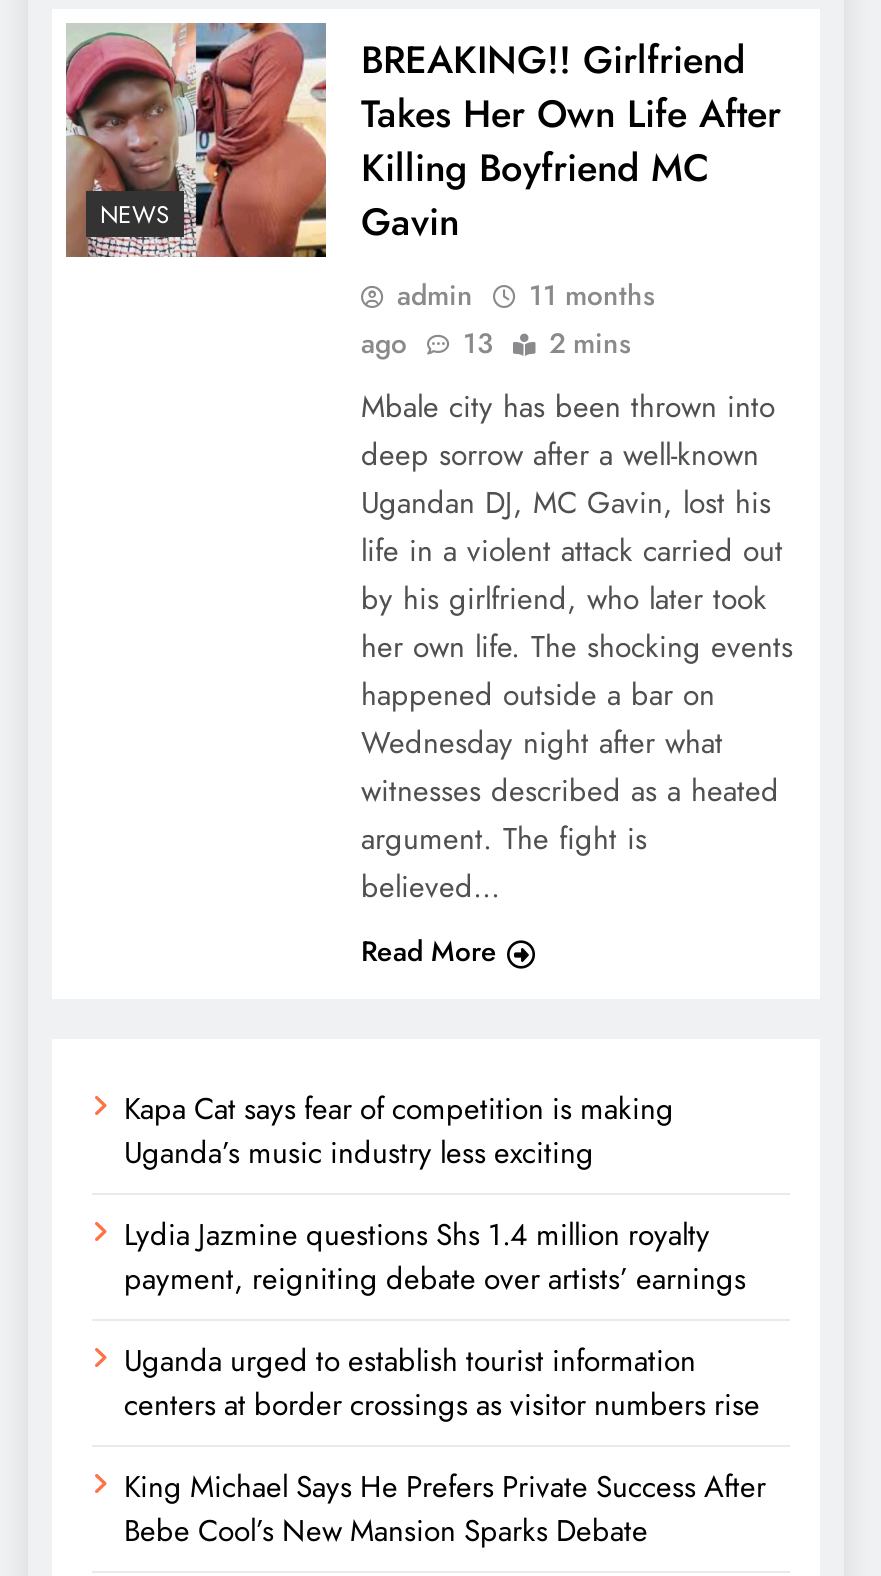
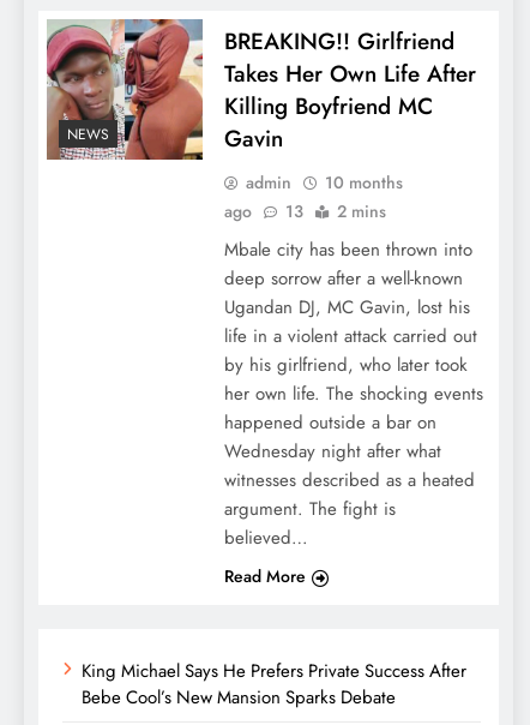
- admin 11 months
+ admin 10 months

- Kapa Cat says fear of competition is making
- Uganda’s music industry less exciting
- Lydia Jazmine questions Shs 1.4 million royalty
- payment, reigniting debate over artists’ earnings
- Uganda urged to establish tourist information
- centers at border crossings as visitor numbers rise
